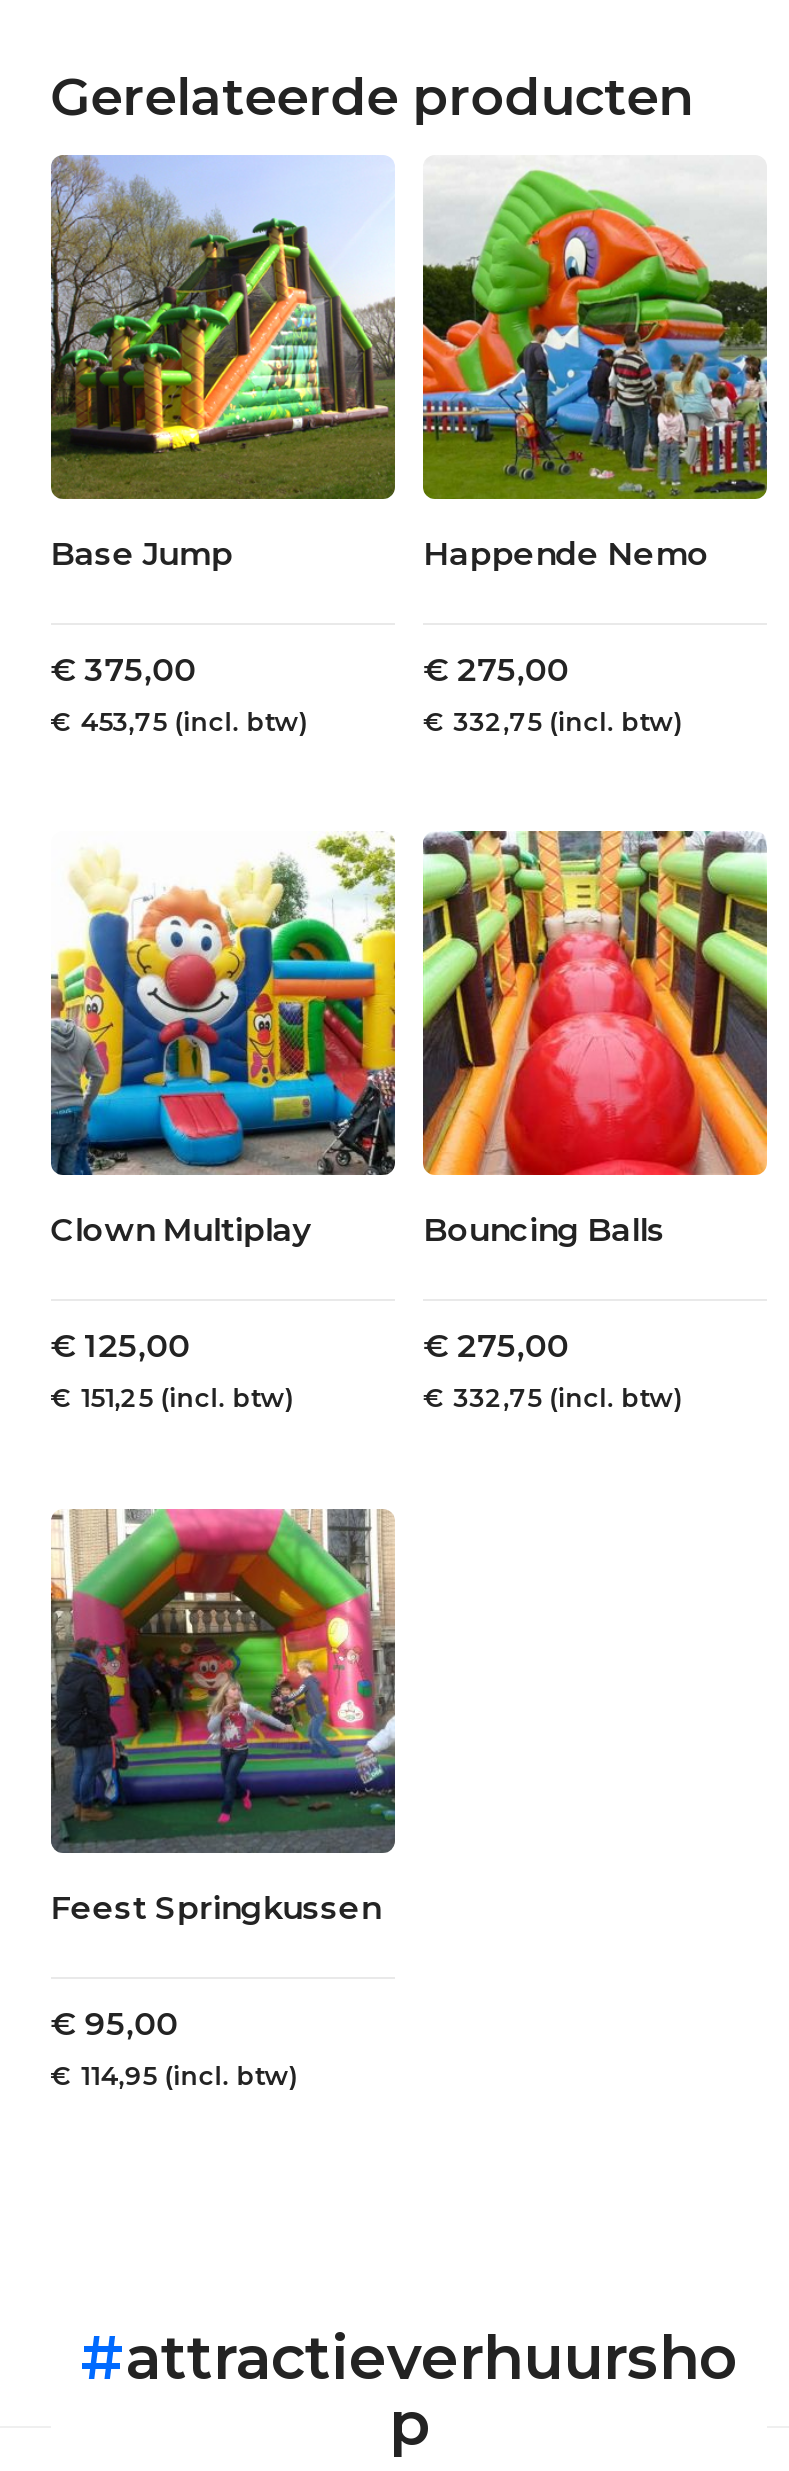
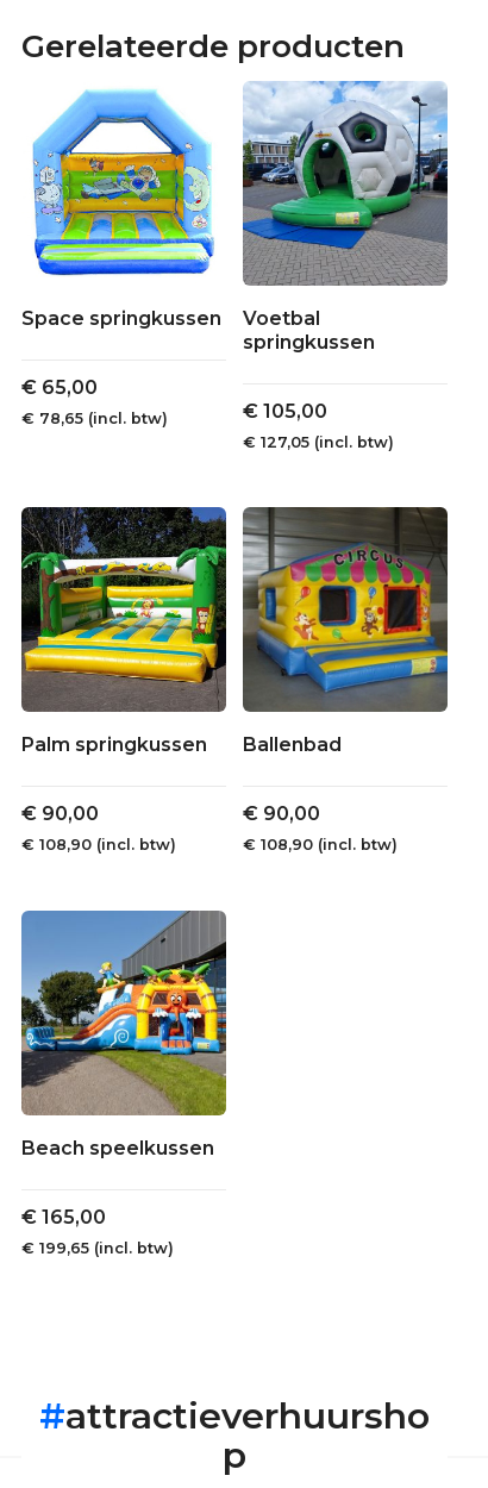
- [image]
- Base Jump
+ [image]
+ Space springkussen

- [image]
- Happende Nemo
+ [image]
+ Voetbal
+ springkussen

- €375,00
+ €65,00

- €275,00
+ €105,00

- €453,75 (incl. btw)
+ €78,65 (incl. btw)

- €332,75 (incl. btw)
+ €127,05 (incl. btw)

- [image]
- Clown Multiplay
+ [image]
+ Palm springkussen

- [image]
- Bouncing Balls
+ [image]
+ Ballenbad

- €125,00
+ €90,00

- €275,00
+ €90,00

- €151,25 (incl. btw)
+ €108,90 (incl. btw)

- €332,75 (incl. btw)
+ €108,90 (incl. btw)

- [image]
- Feest Springkussen
+ [image]
+ Beach speelkussen

- €95,00
+ €165,00

- €114,95 (incl. btw)
+ €199,65 (incl. btw)
